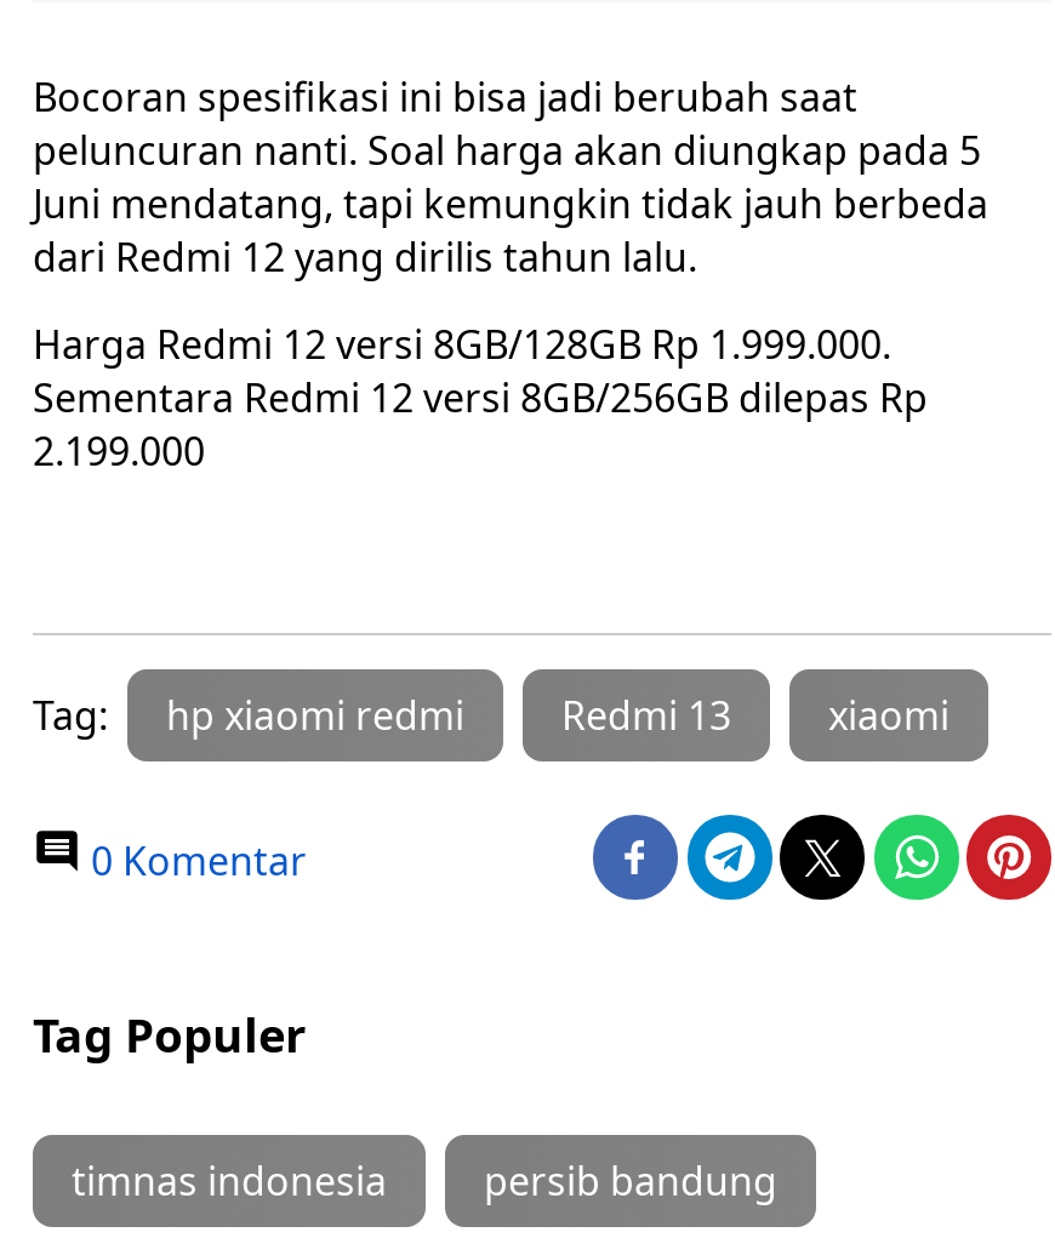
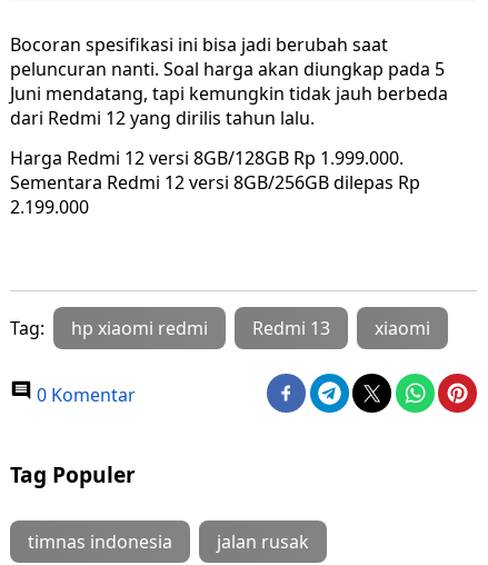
- persib bandung
+ jalan rusak
